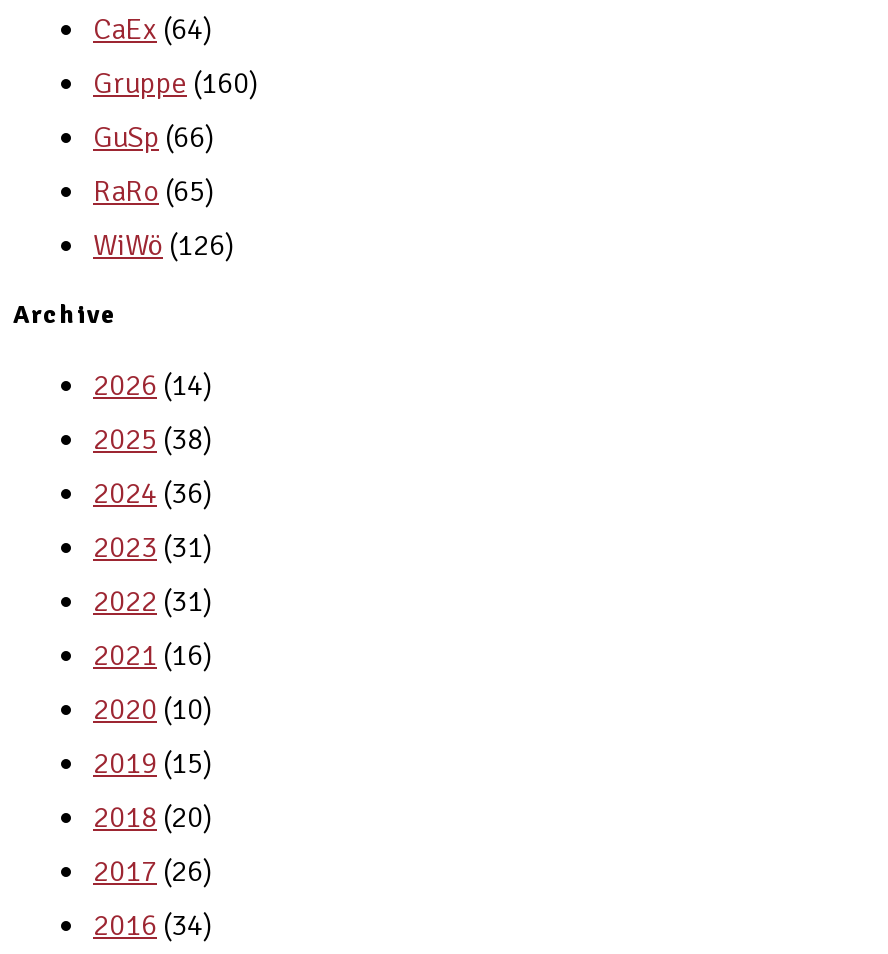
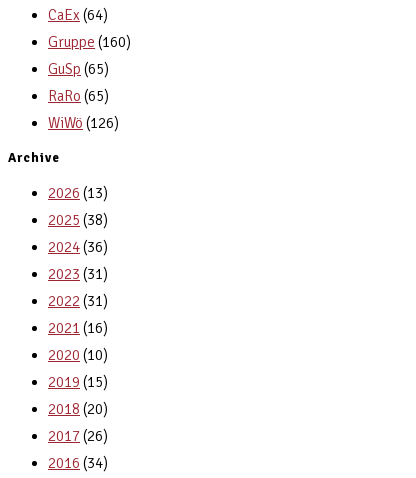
- GuSp (66)
+ GuSp (65)

- 2026 (14)
+ 2026 (13)
